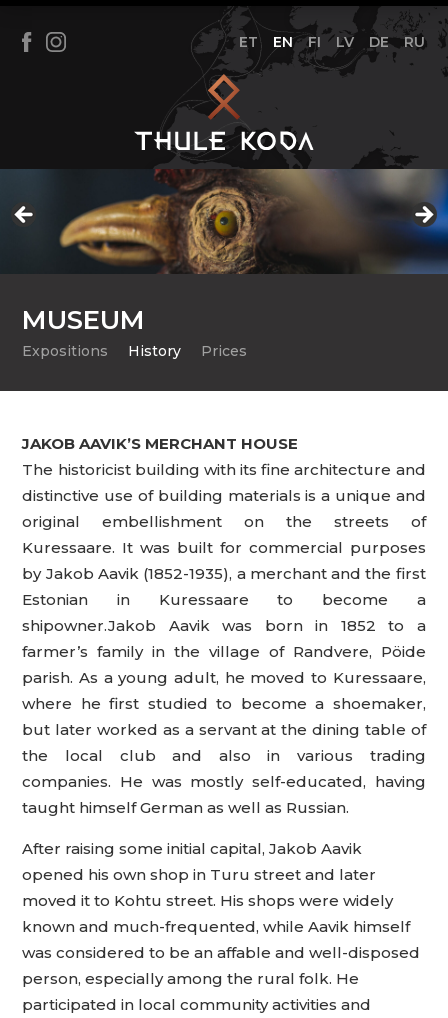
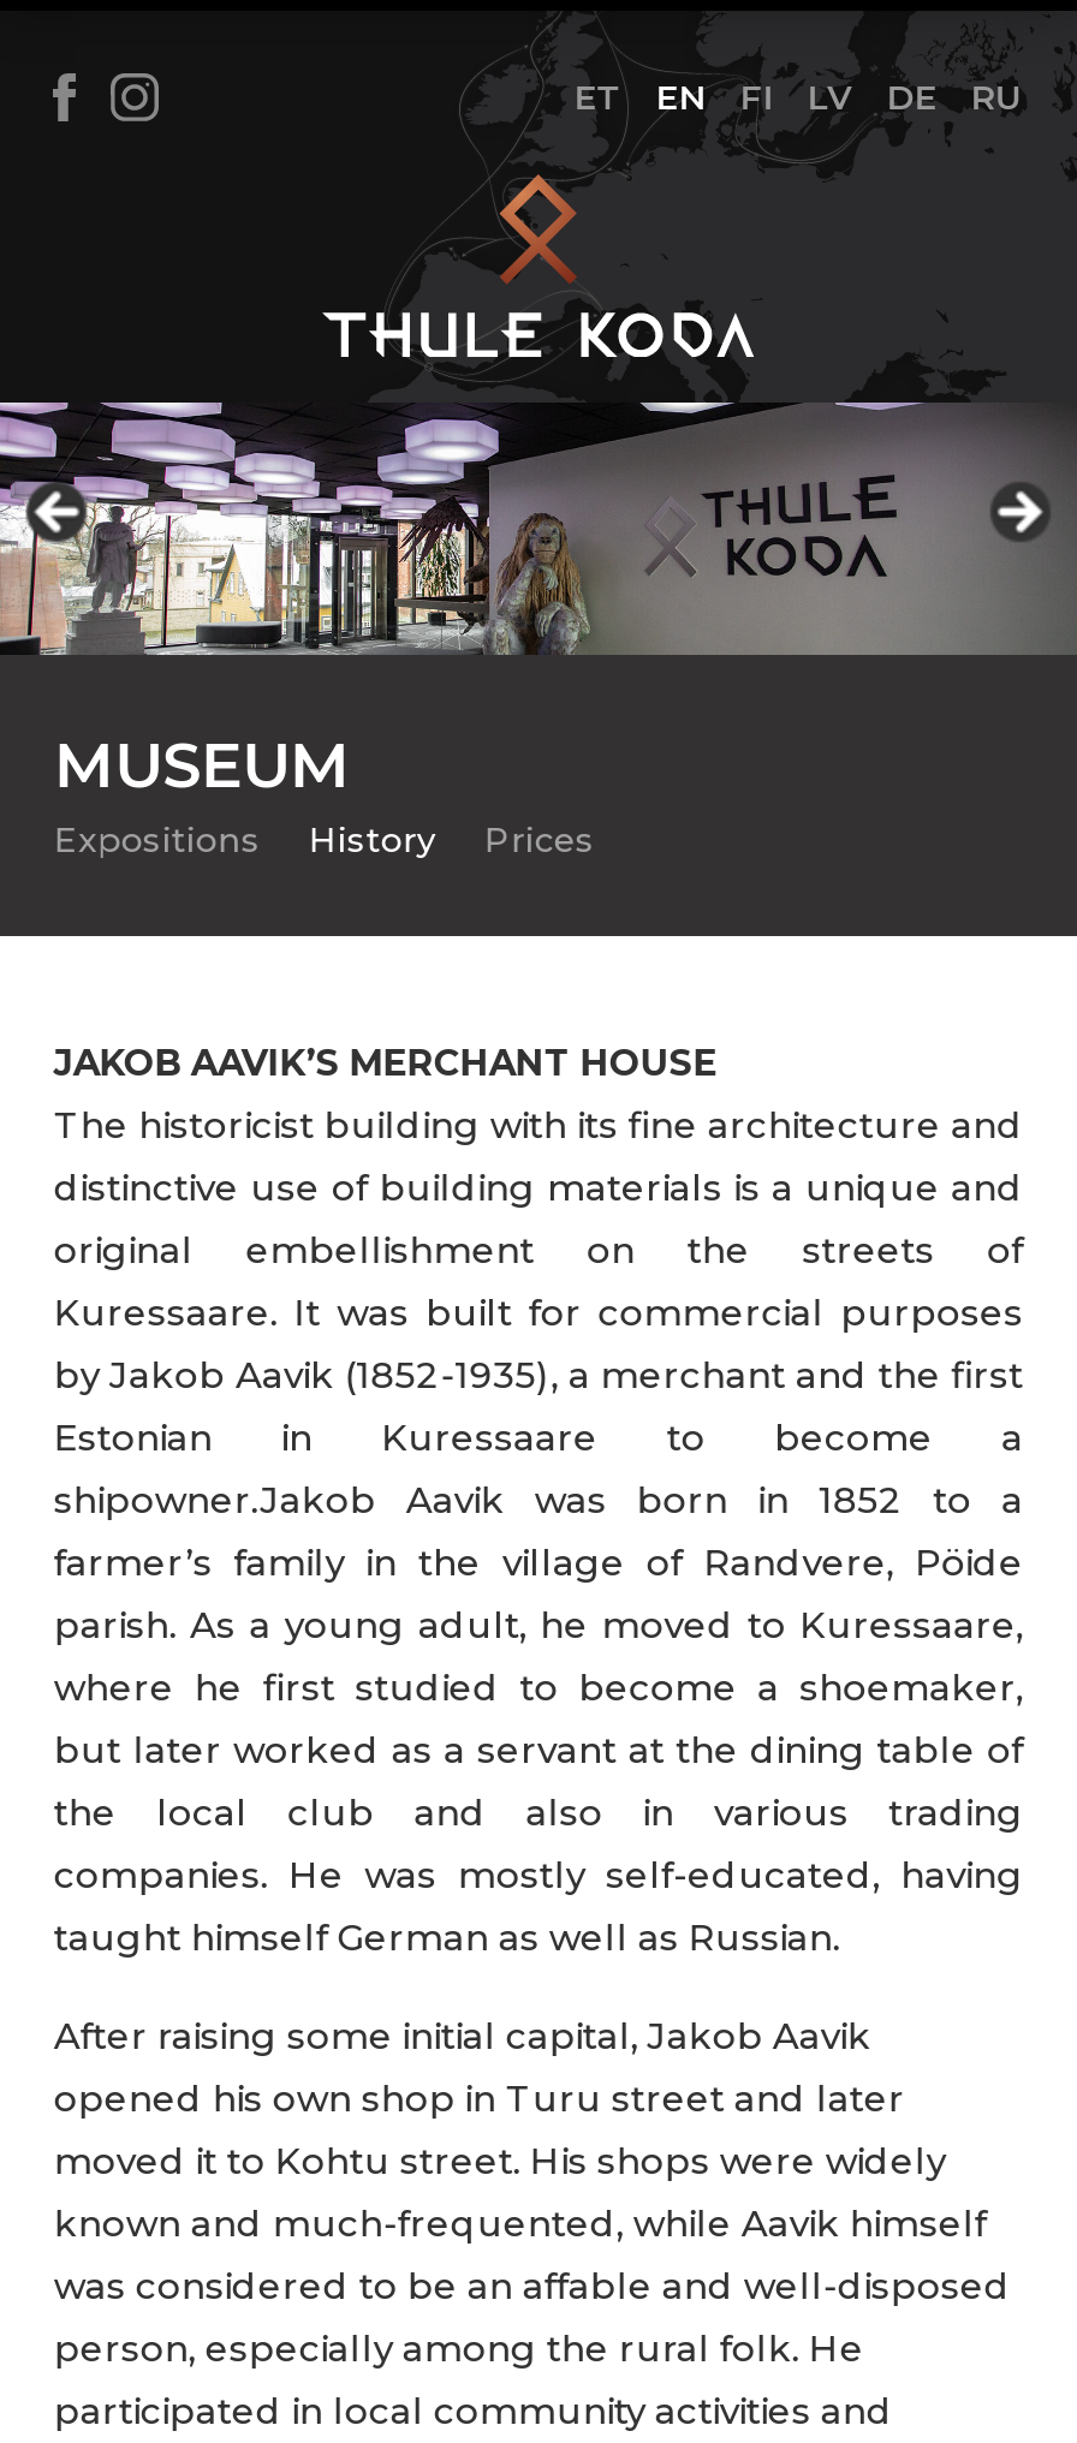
- [image]
+ [image]
